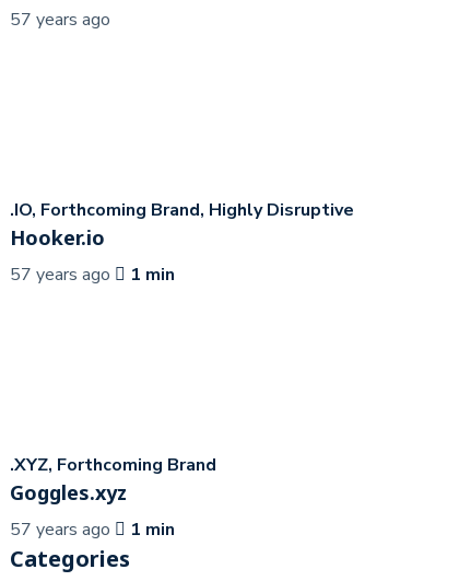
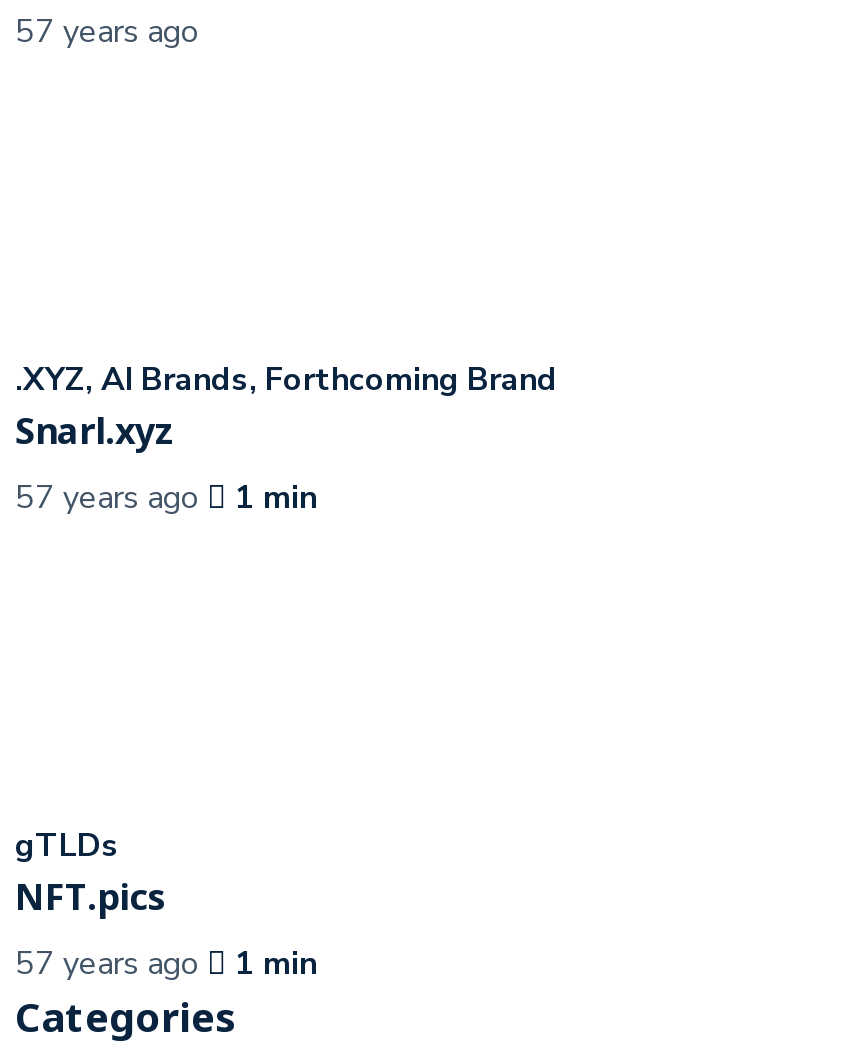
- .IO, Forthcoming Brand, Highly Disruptive
- Hooker.io
+ .XYZ, AI Brands, Forthcoming Brand
+ Snarl.xyz

- .XYZ, Forthcoming Brand
- Goggles.xyz
+ gTLDs
+ NFT.pics
